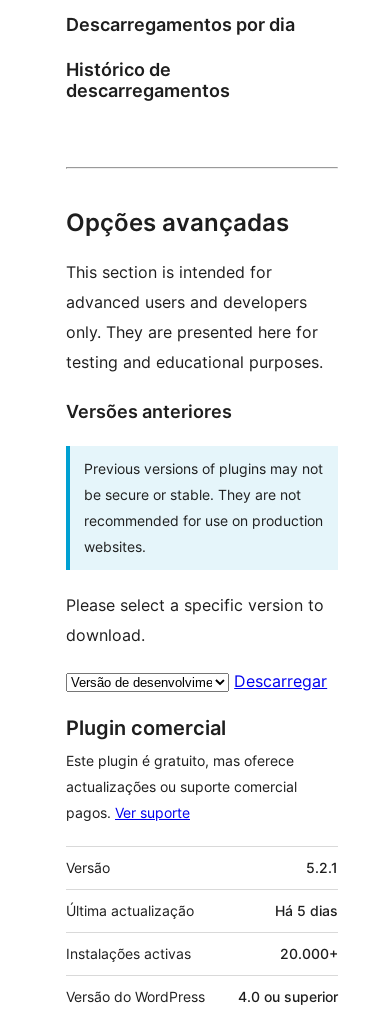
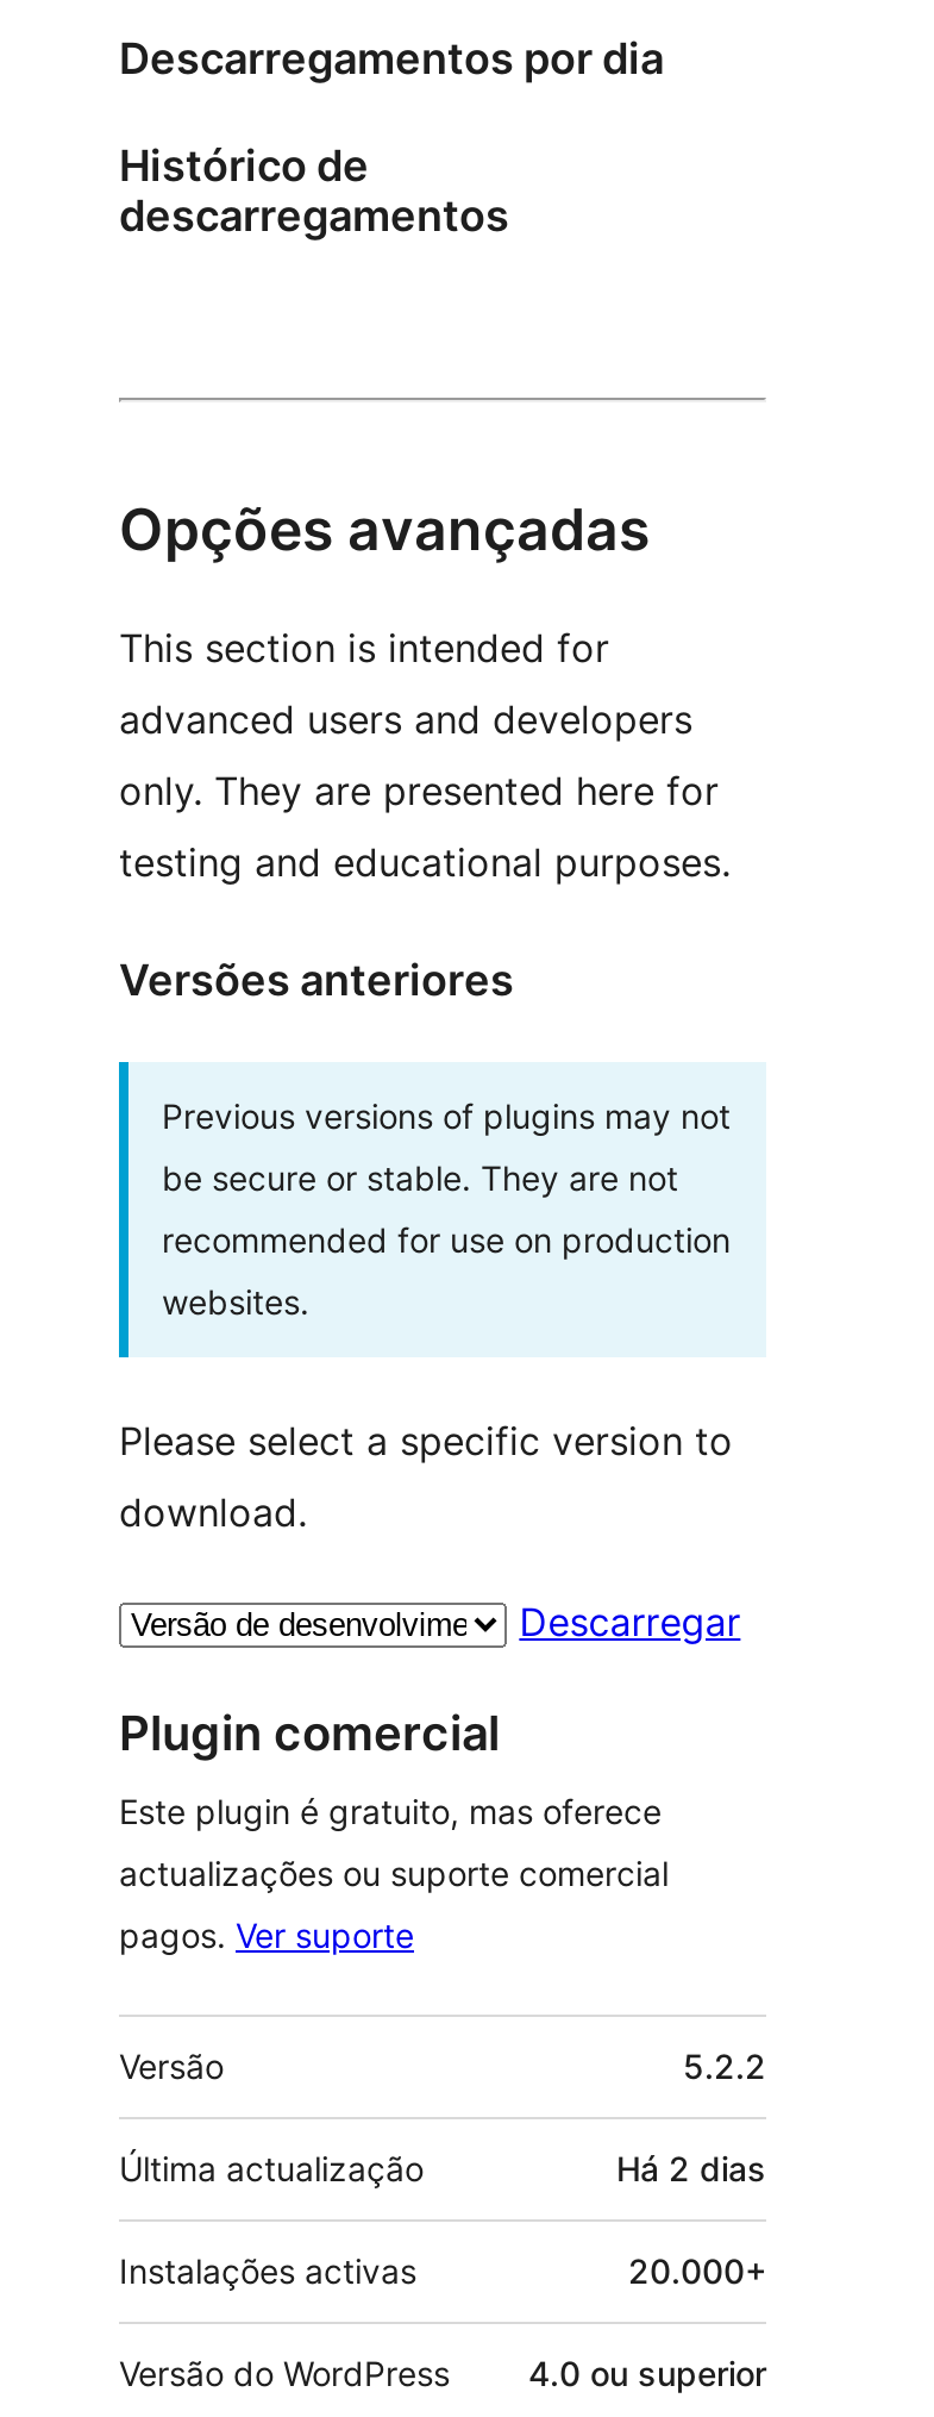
- 5.2.1
+ 5.2.2

- Há 5 dias
+ Há 2 dias
